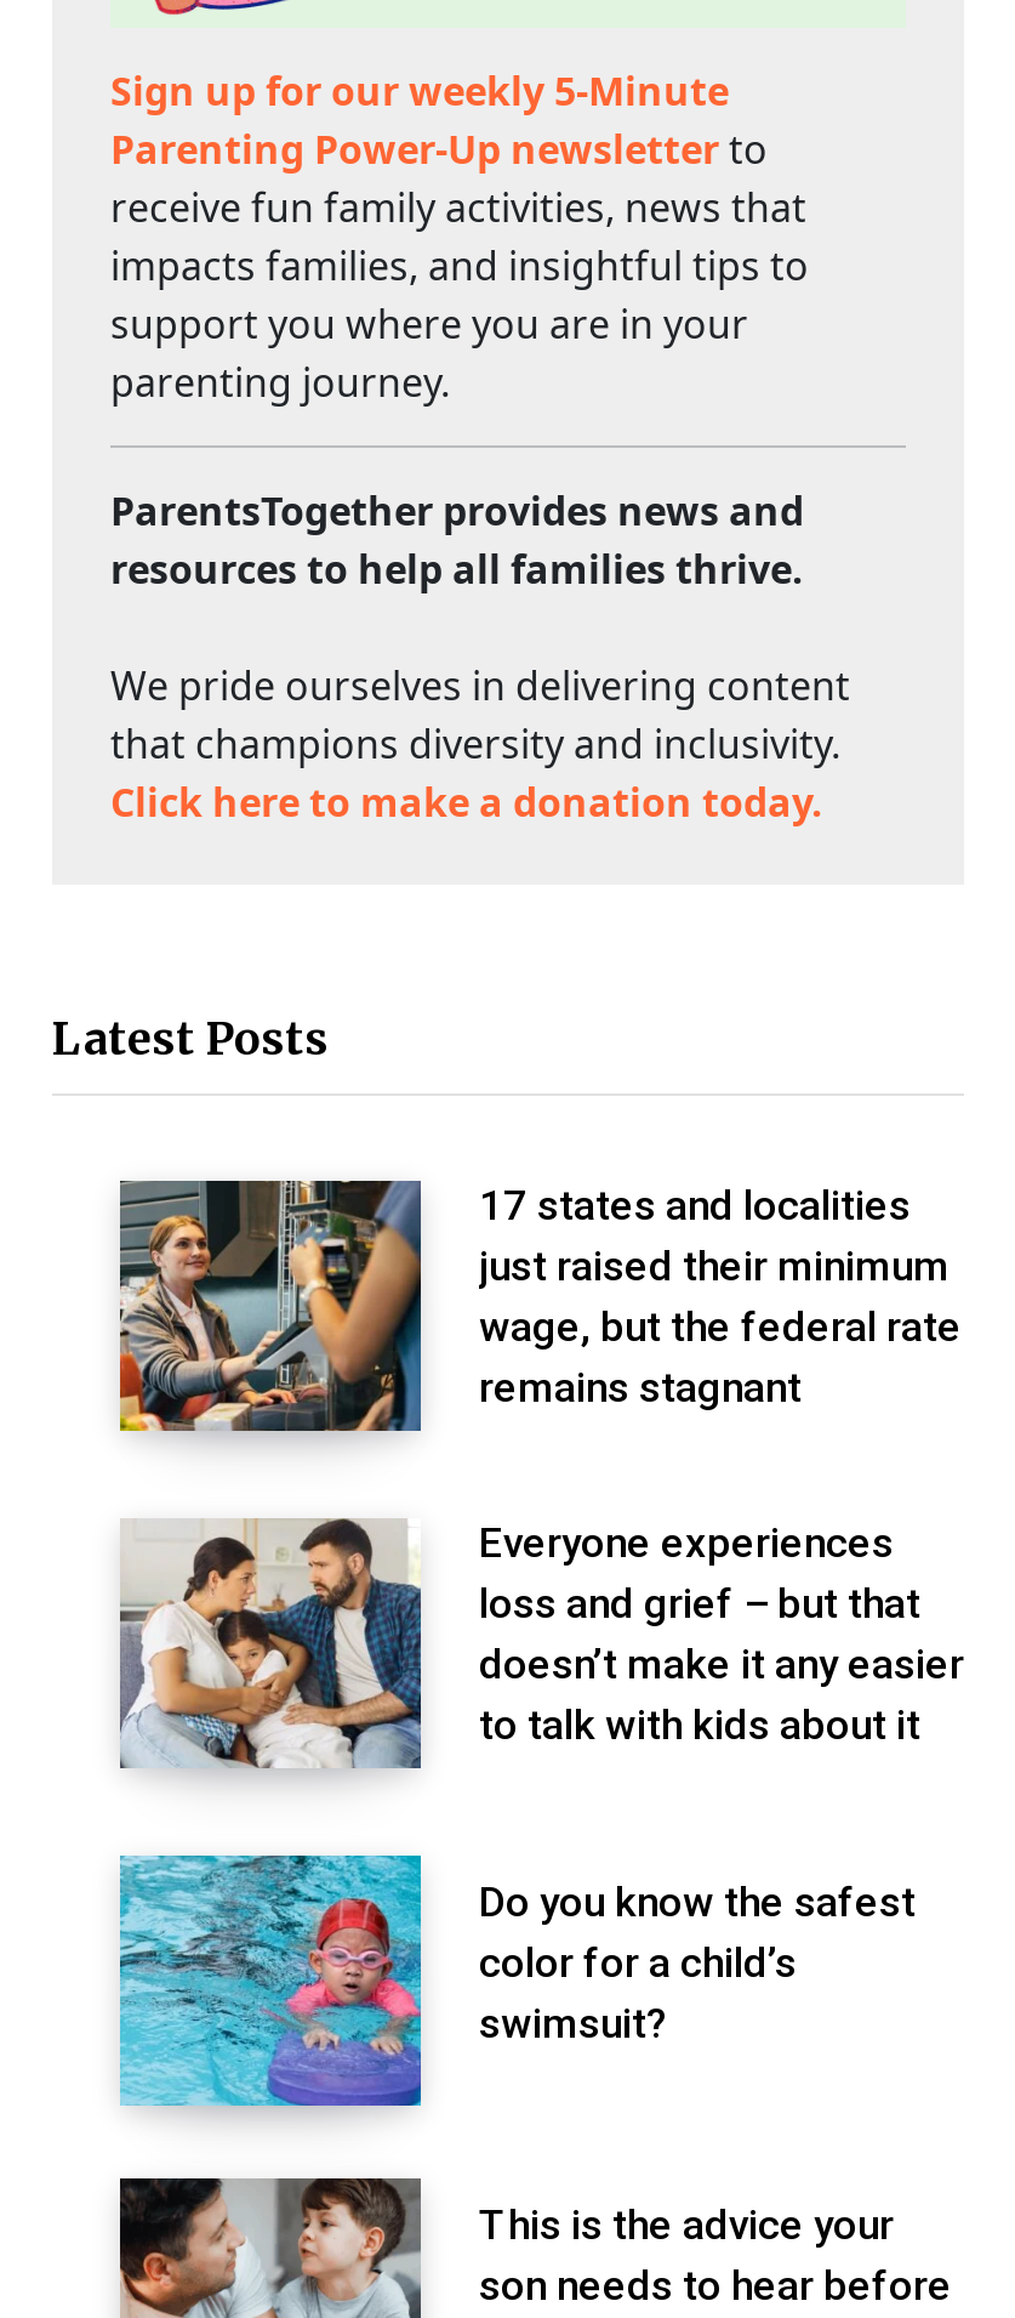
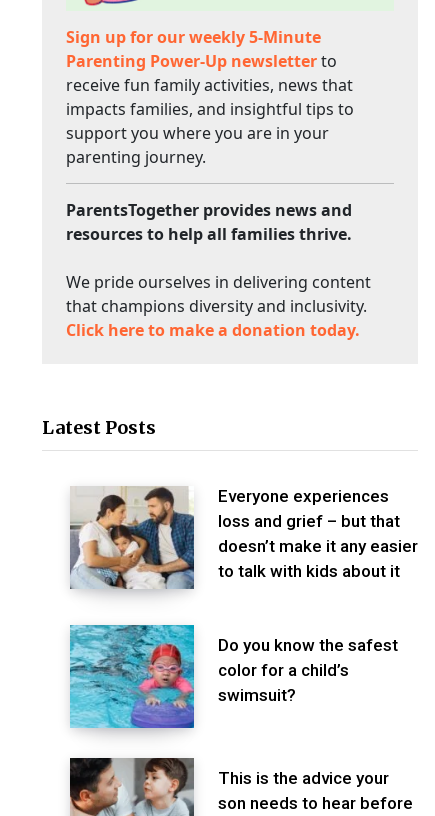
- [image]
- 17 states and localities
- just raised their minimum
- wage, but the federal rate
- remains stagnant
